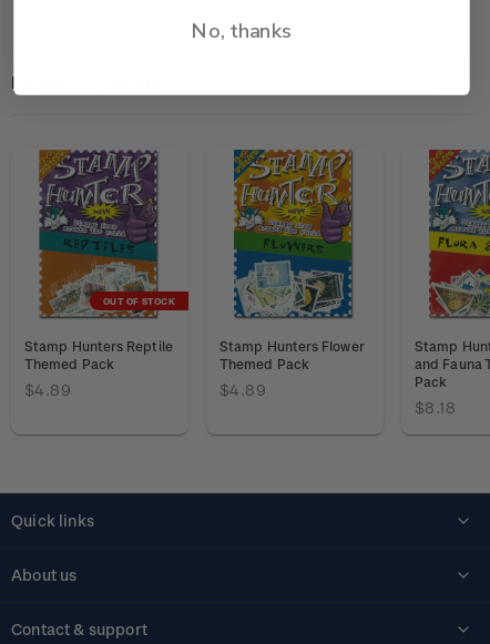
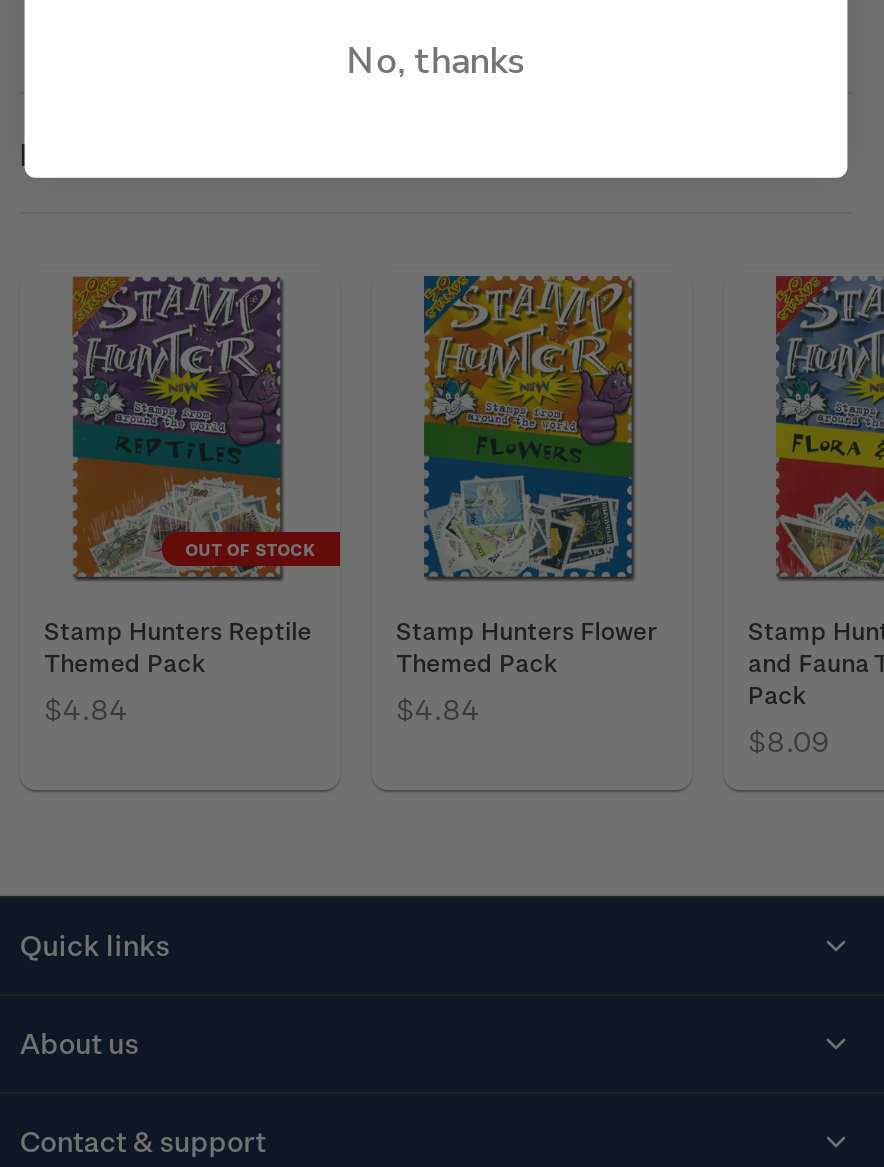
- $4.89
+ $4.84

- $4.89
+ $4.84

- $8.18
+ $8.09
